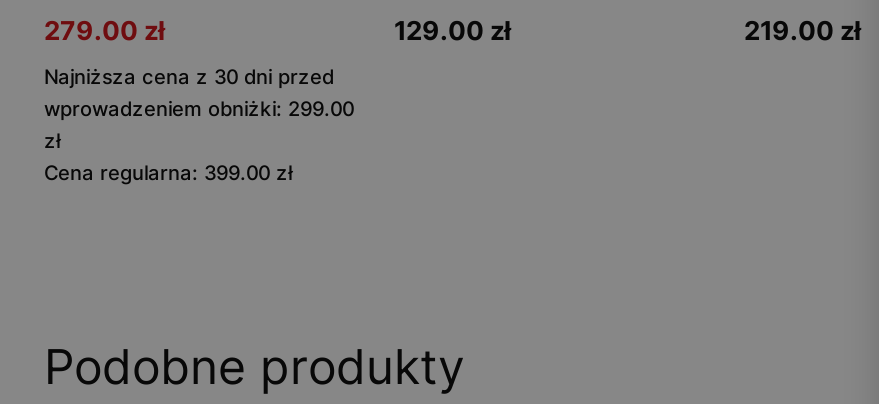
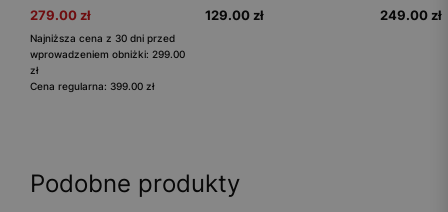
- 219.00 zł
+ 249.00 zł
